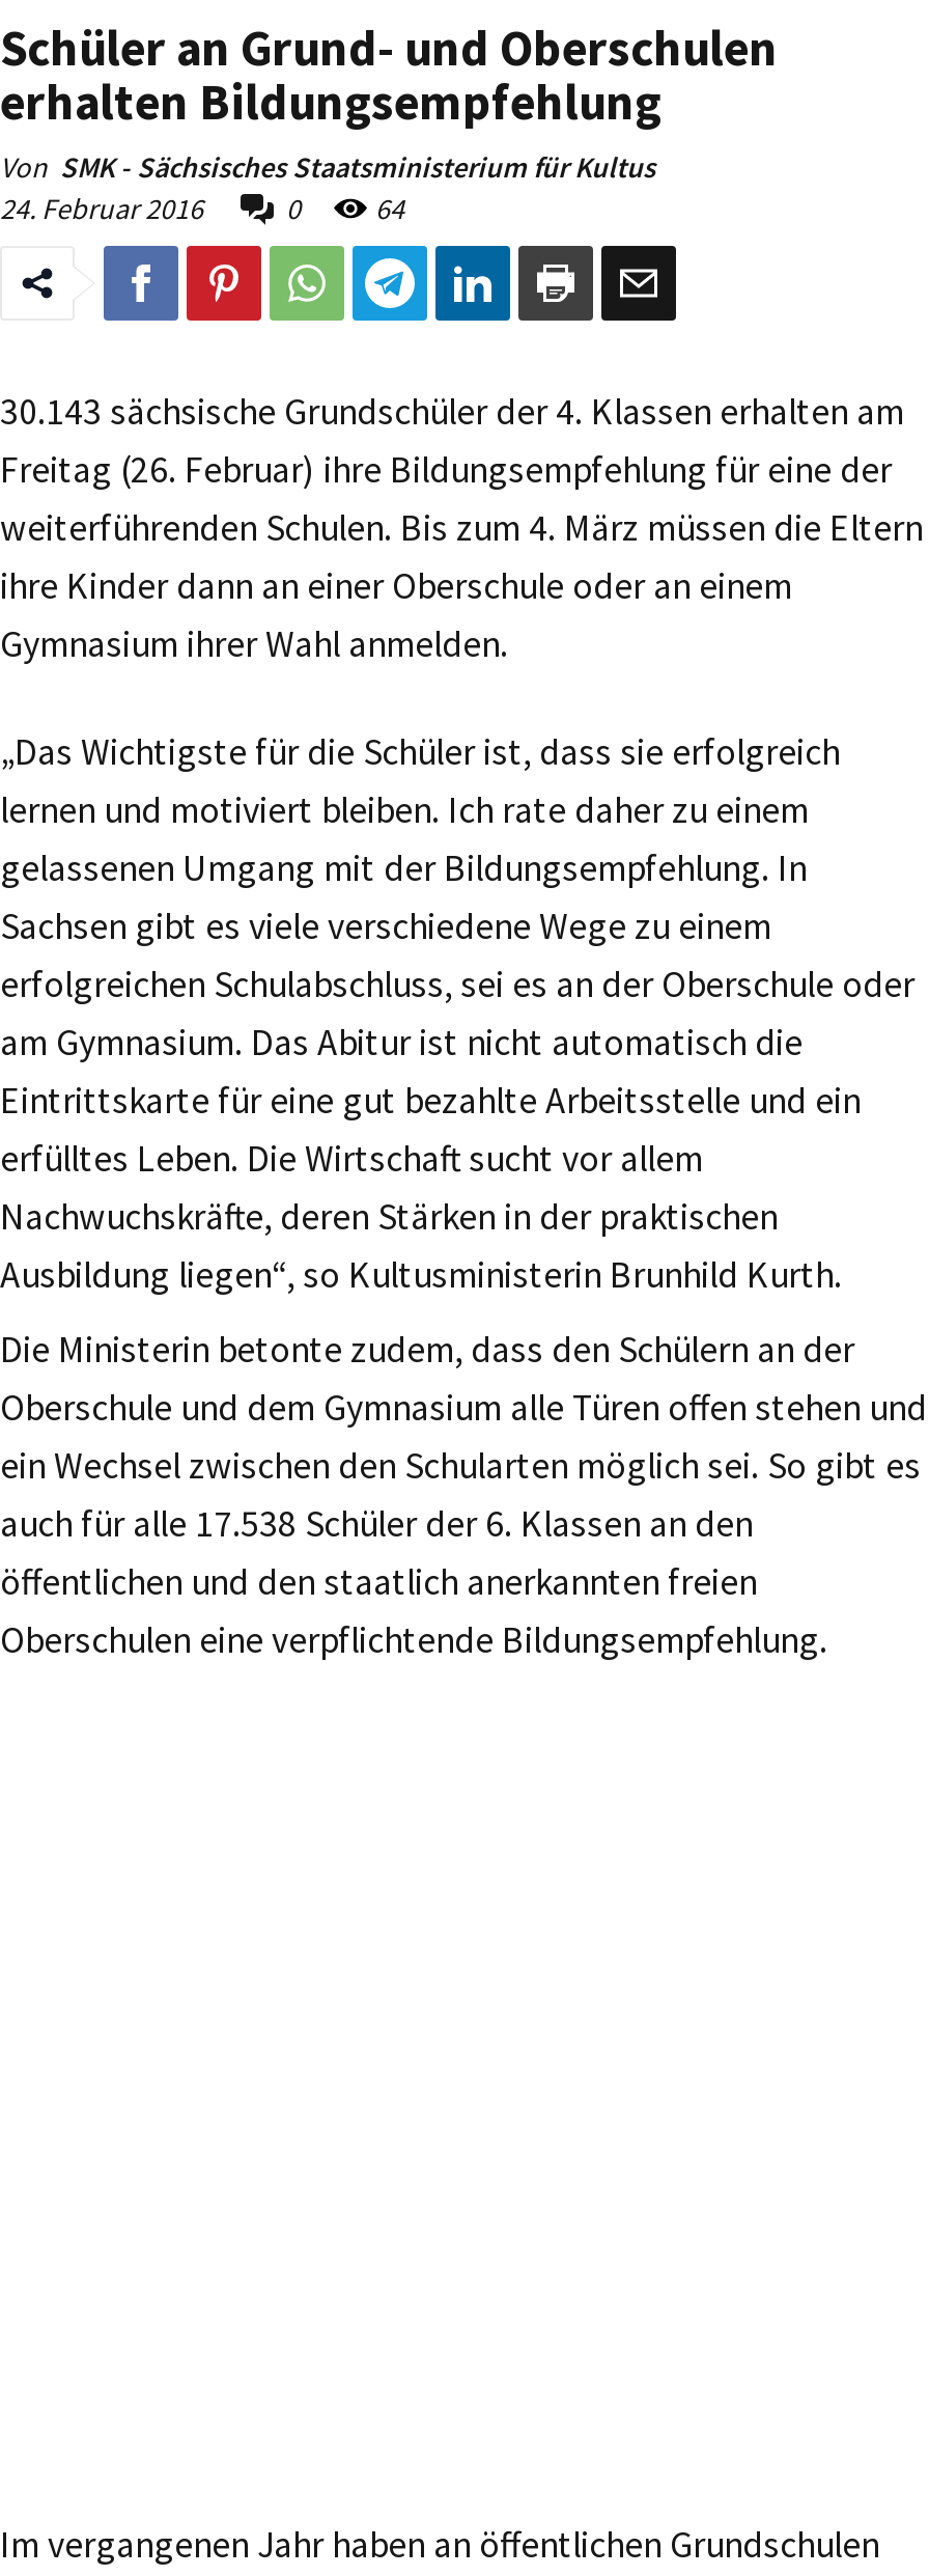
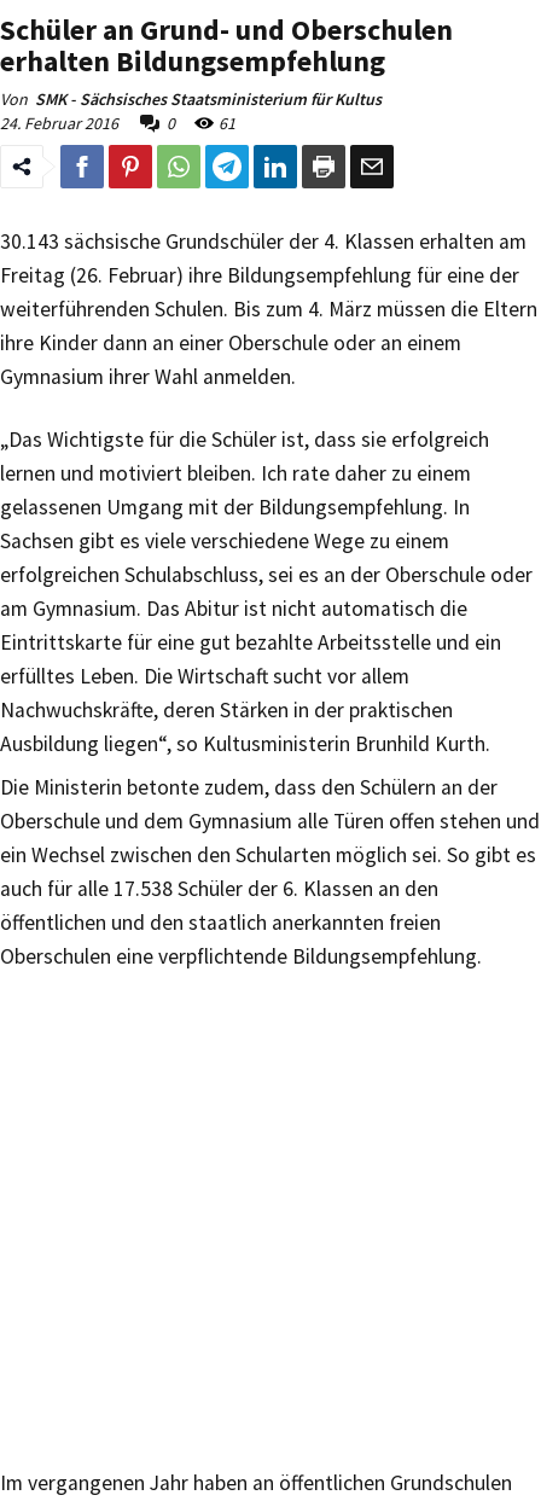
- 0 64
+ 0 61
